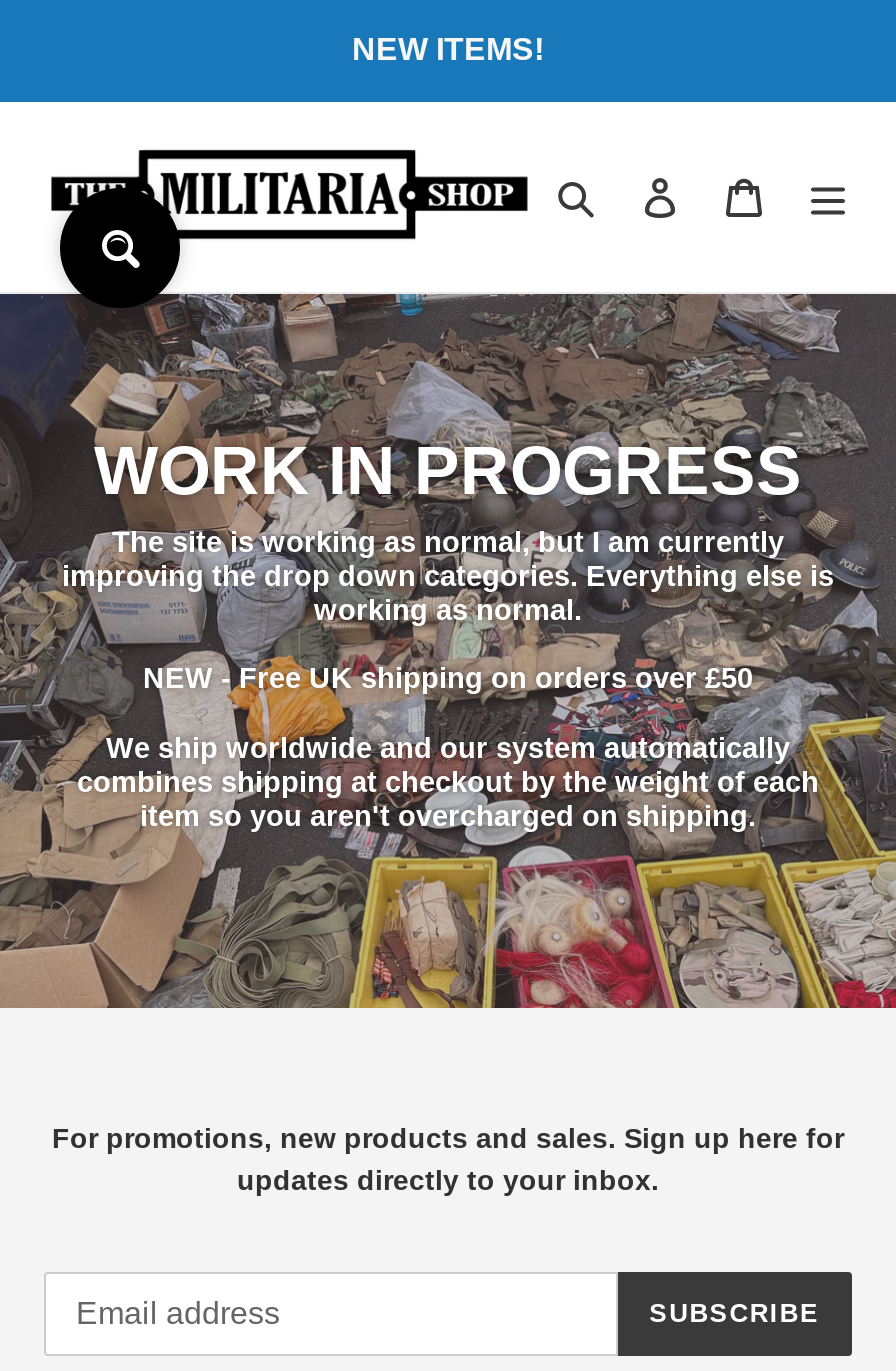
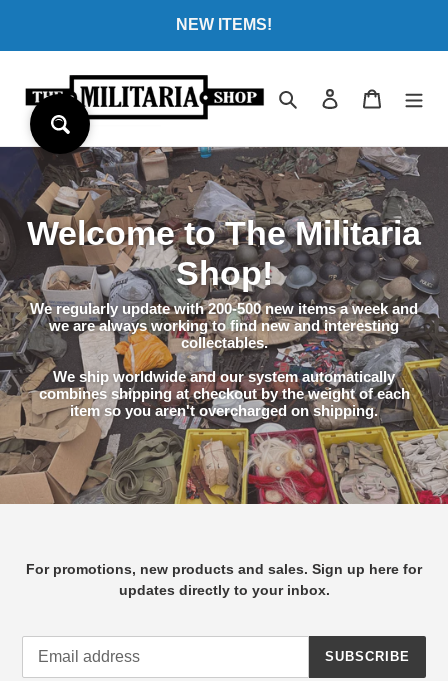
- WORK IN PROGRESS
- The site is working as normal, but I am currently
- improving the drop down categories. Everything else is
- working as normal.
- NEW - Free UK shipping on orders over £50
+ Welcome to The Militaria
+ Shop!
+ We regularly update with 200-500 new items a week and
+ we are always working to find new and interesting
+ collectables.
